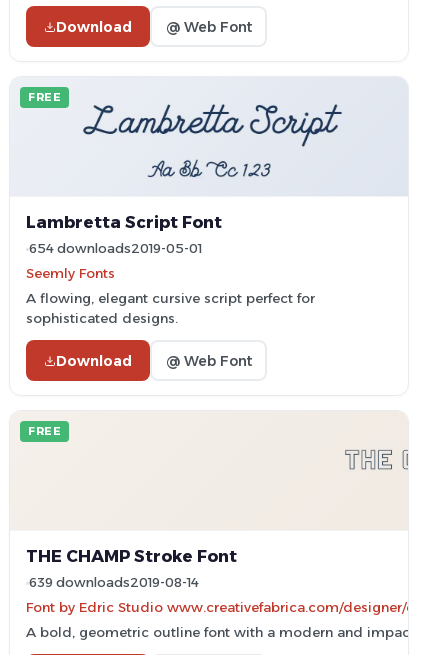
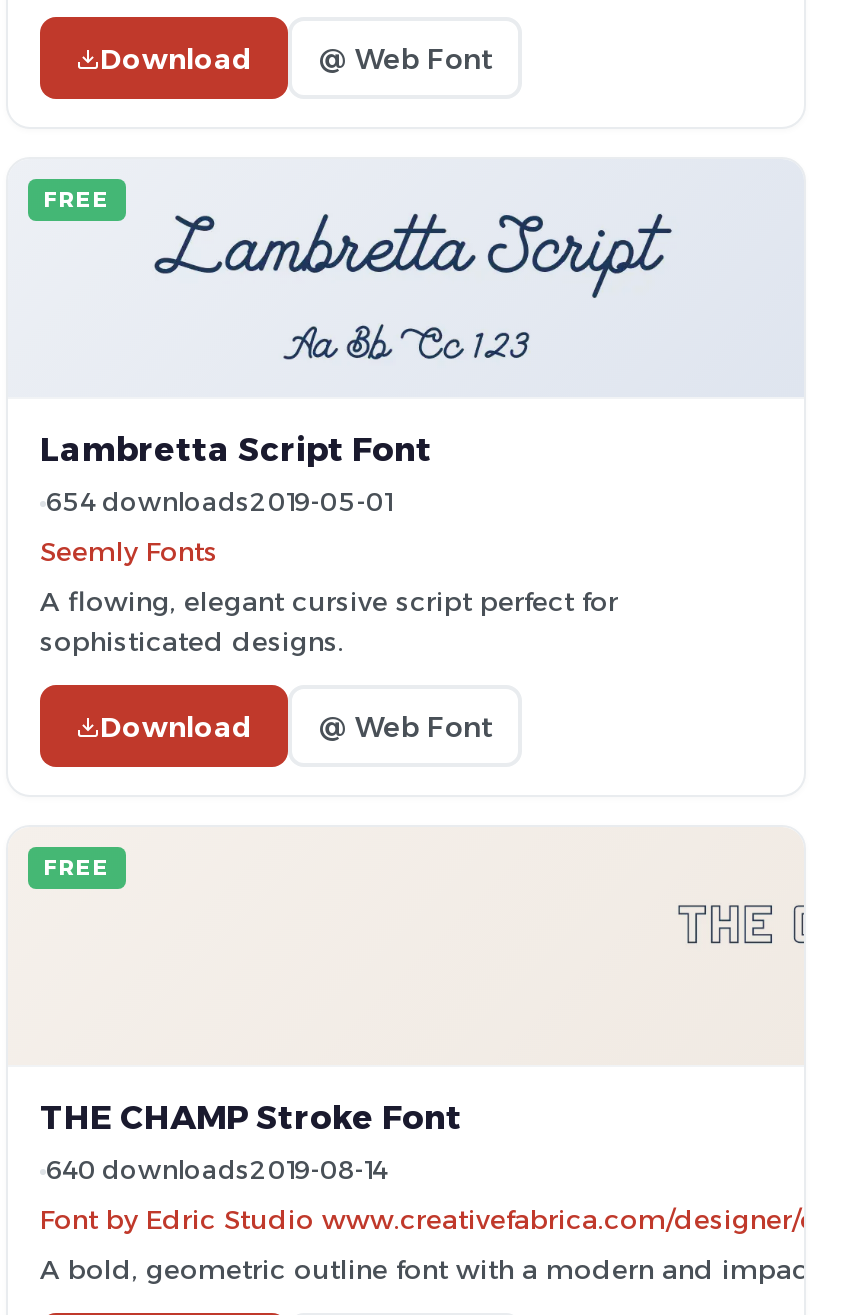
- 639 downloads2019-08-14
+ 640 downloads2019-08-14
